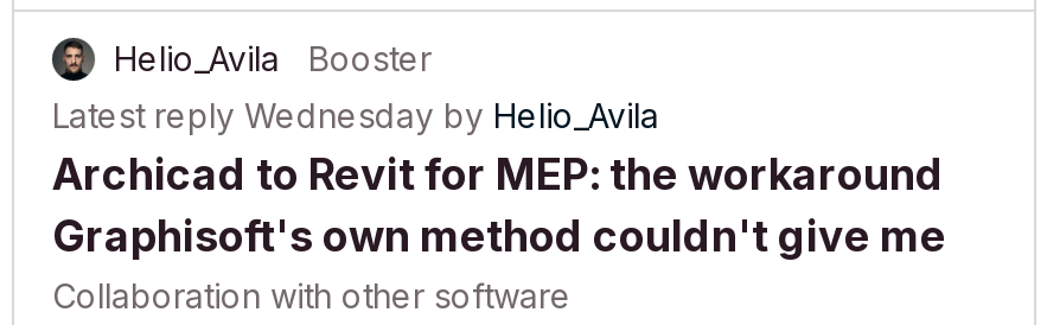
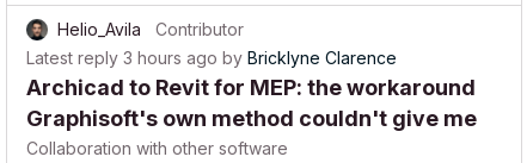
- Booster
- Latest reply Wednesday by Helio_Avila
+ Contributor
+ Latest reply 3 hours ago by Bricklyne Clarence
